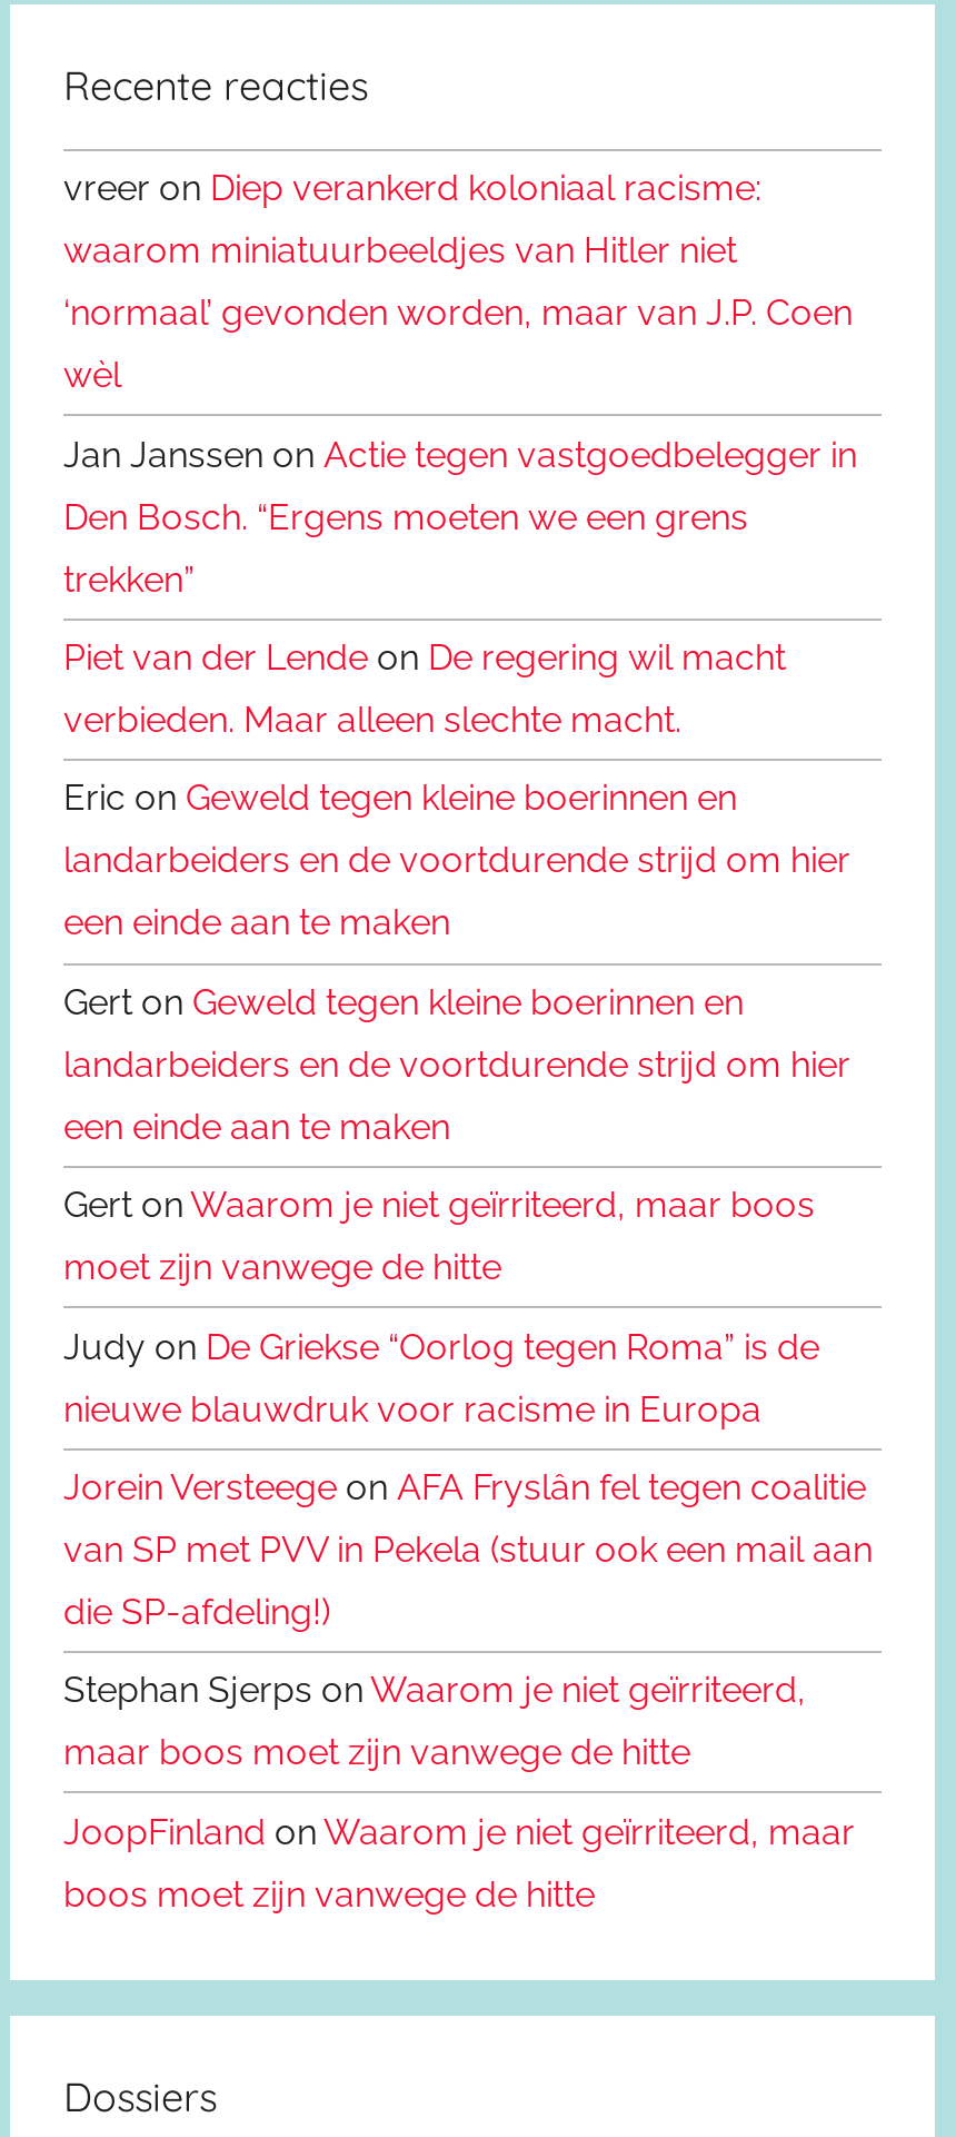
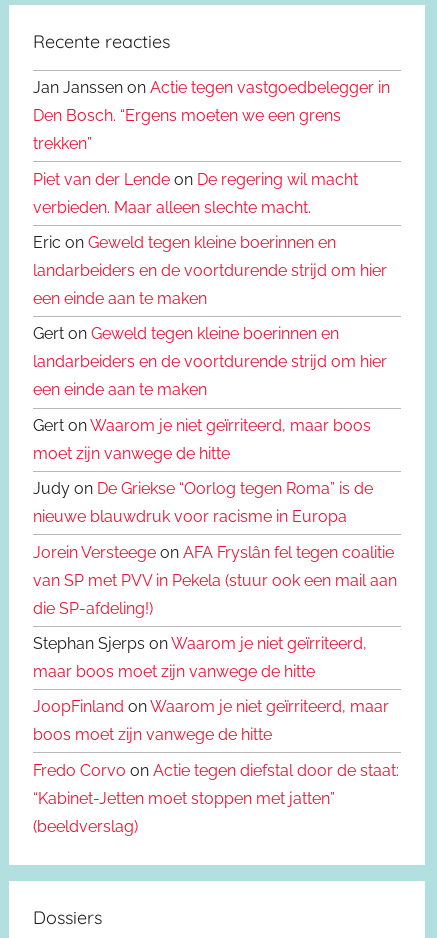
- vreer on Diep verankerd koloniaal racisme:
- waarom miniatuurbeeldjes van Hitler niet
- ‘normaal’ gevonden worden, maar van J.P. Coen
- wèl

moved up: Jan Janssen on Actie tegen vastgoedbelegger in | Den Bosch. “Ergens moeten we een grens | trekken” | ... | JoopFinland on Waarom je niet geïrriteerd, maar | boos moet zijn vanwege de hitte

+ Fredo Corvo on Actie tegen diefstal door de staat:
+ “Kabinet-Jetten moet stoppen met jatten”
+ (beeldverslag)
